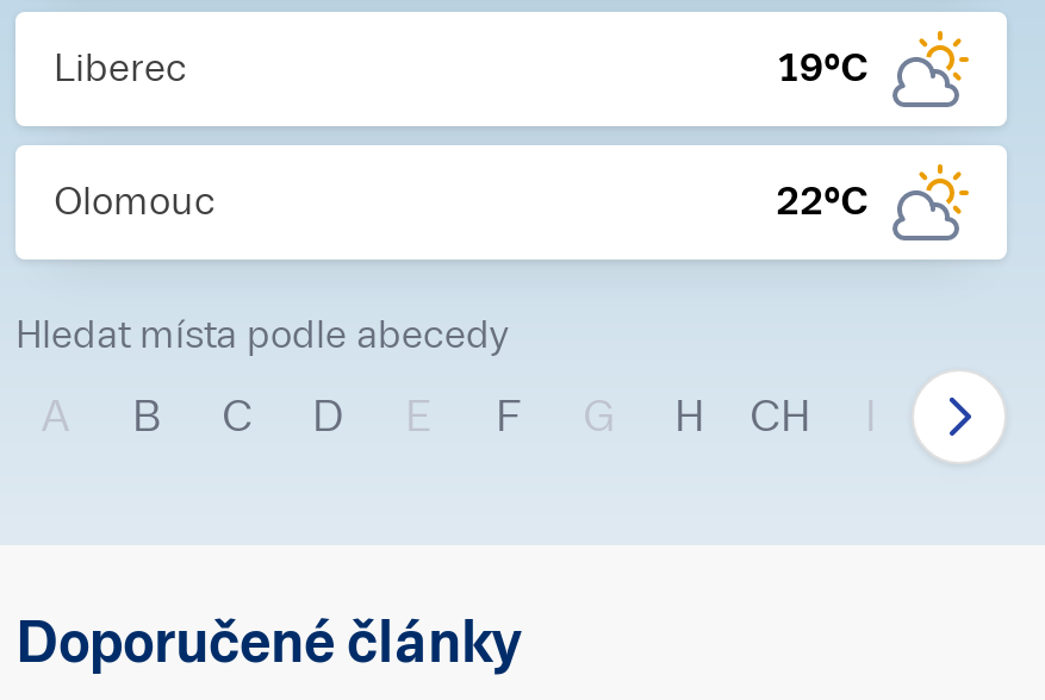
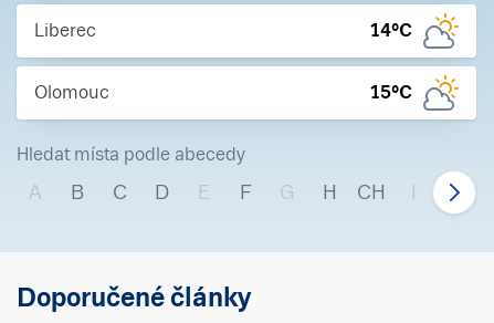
- 19°C
+ 14°C

- 22°C
+ 15°C
